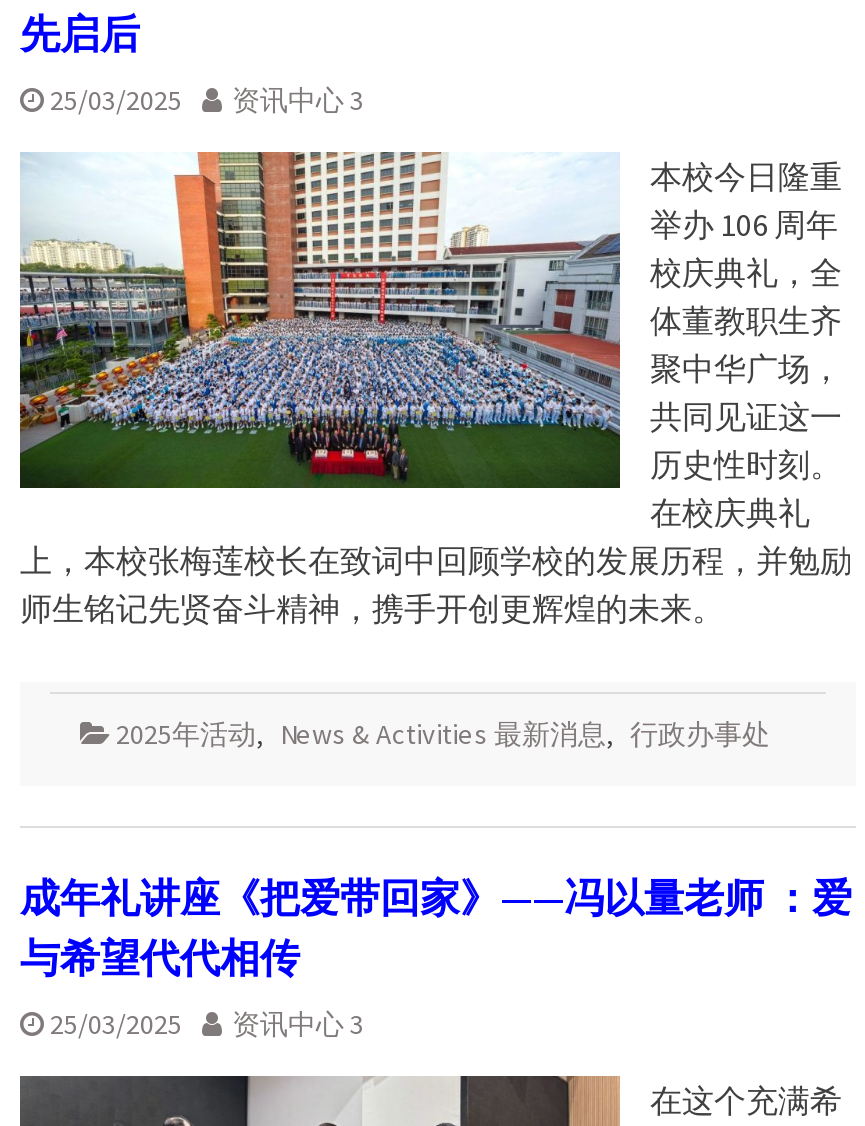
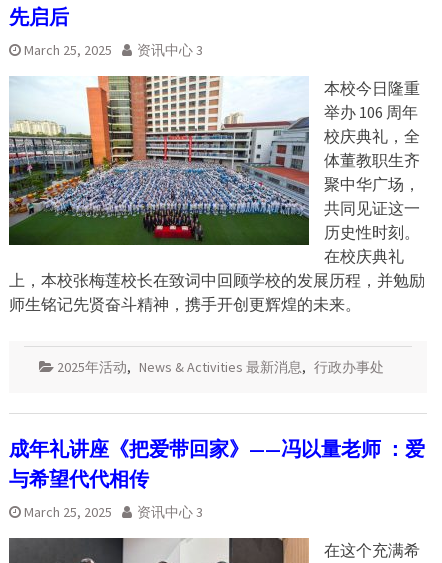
- 25/03/2025 资讯中心 3
+ March 25, 2025 资讯中心 3

- 25/03/2025 资讯中心 3
+ March 25, 2025 资讯中心 3
